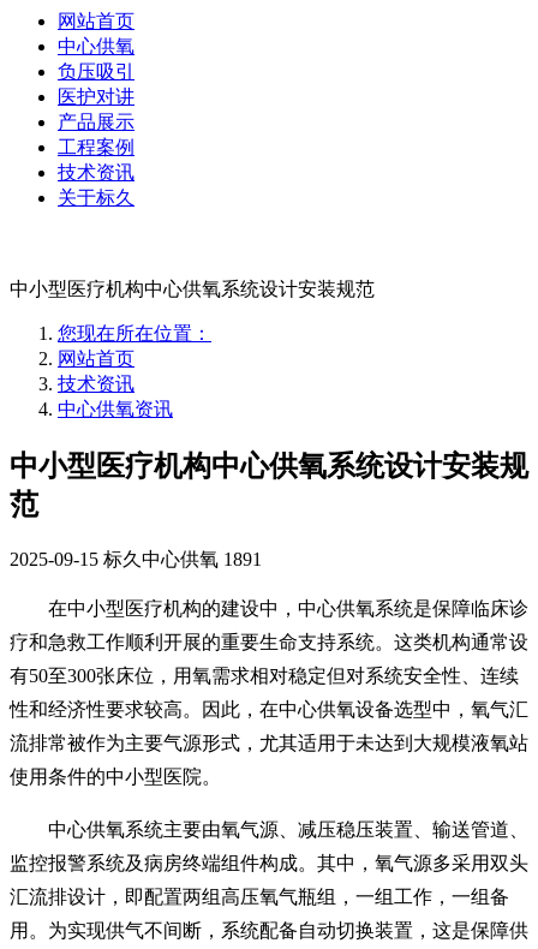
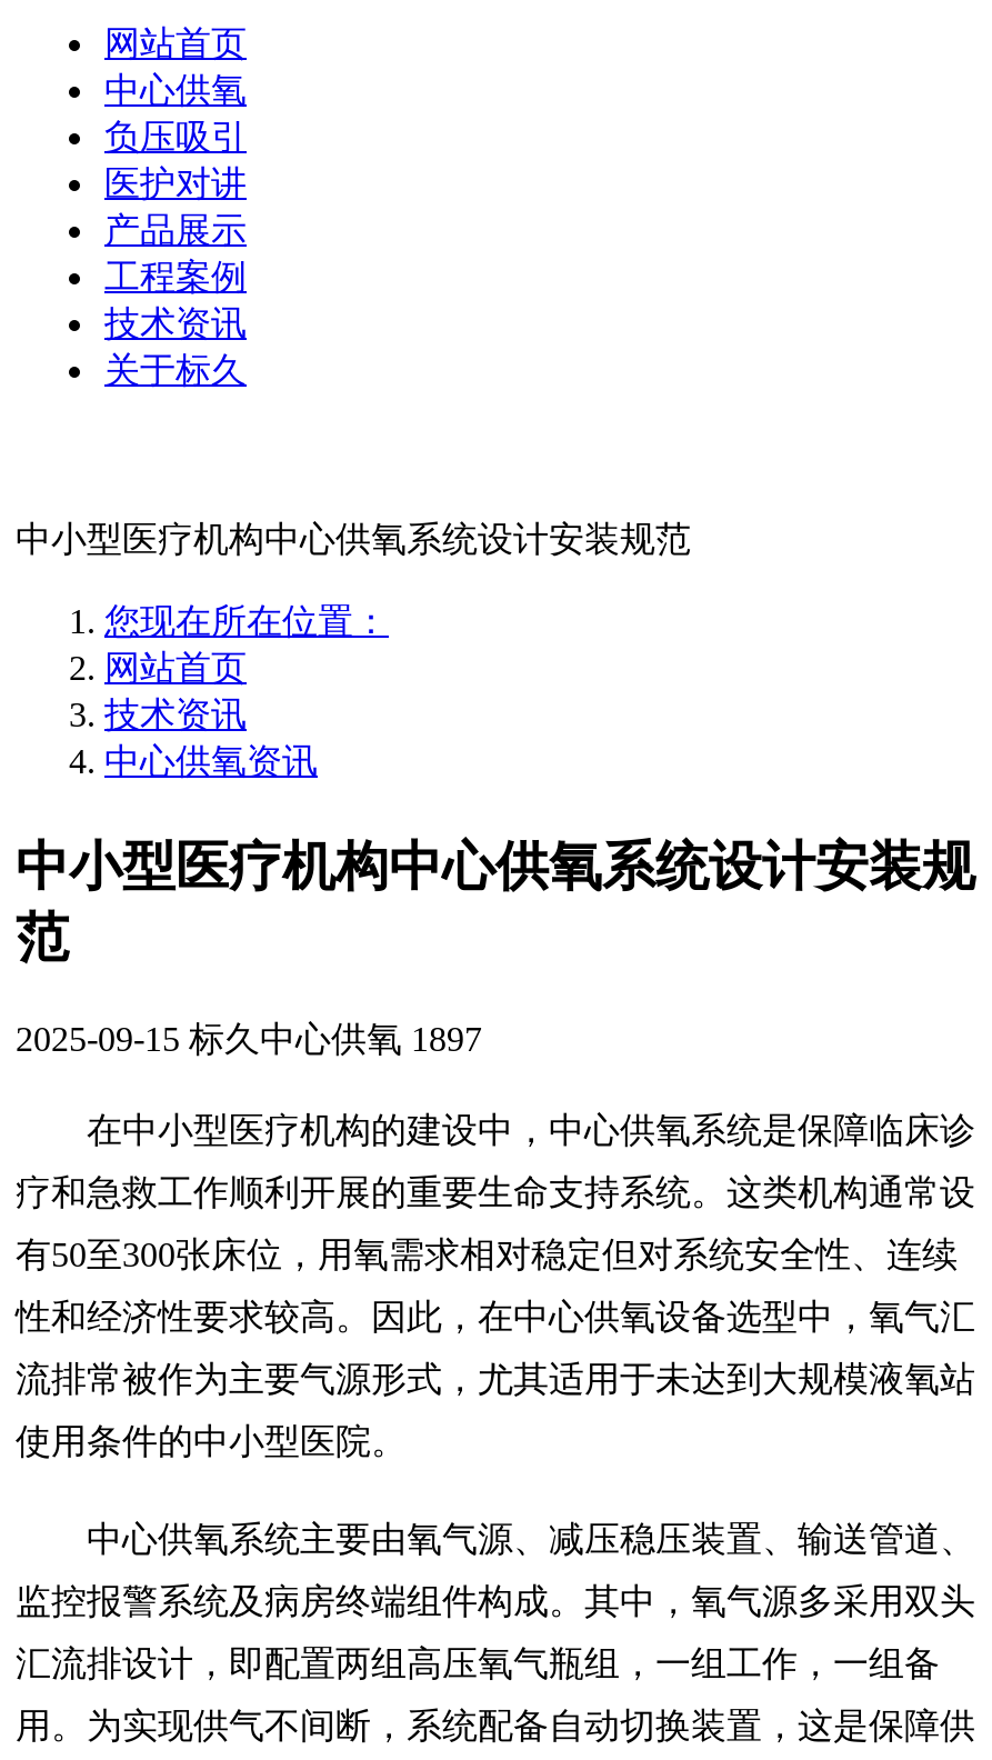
- 2025-09-15 标久中心供氧 1891
+ 2025-09-15 标久中心供氧 1897
